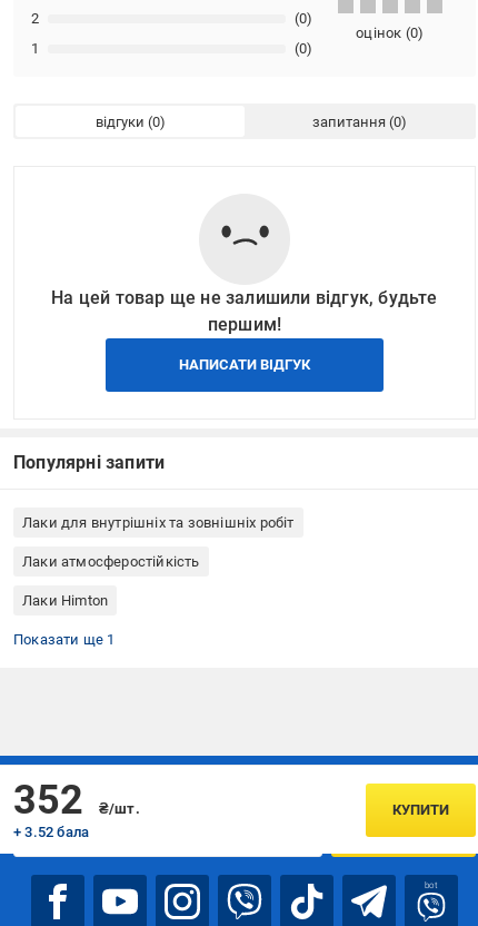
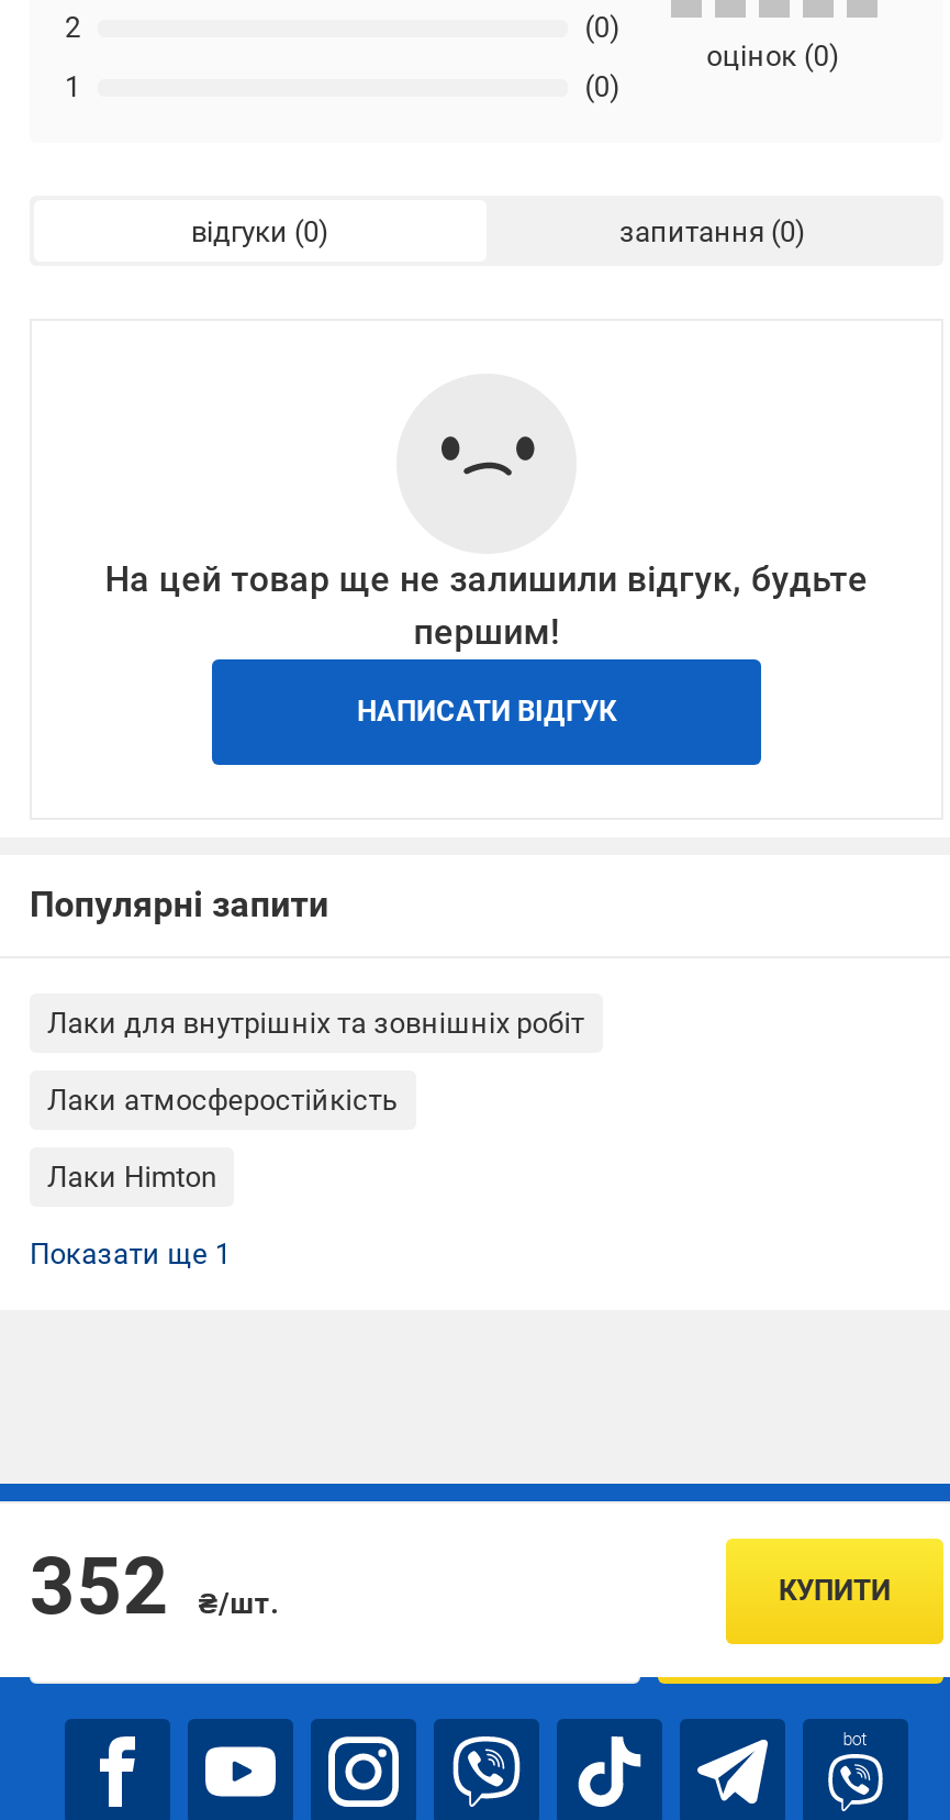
- + 3.52 бала
